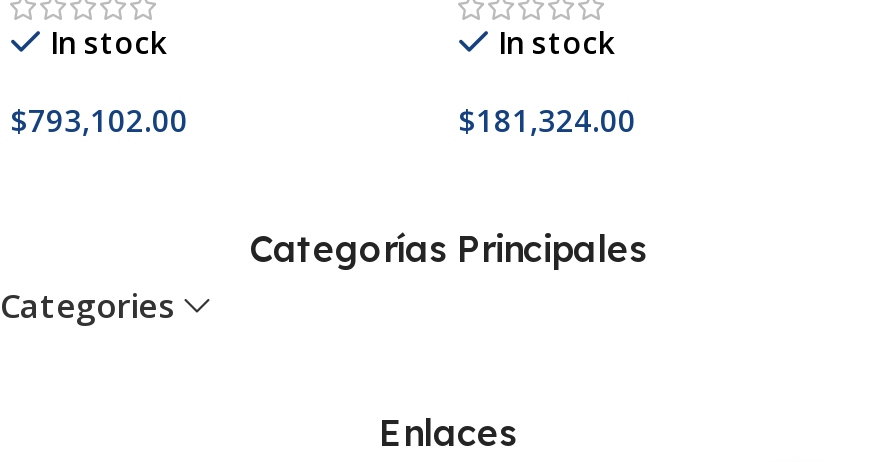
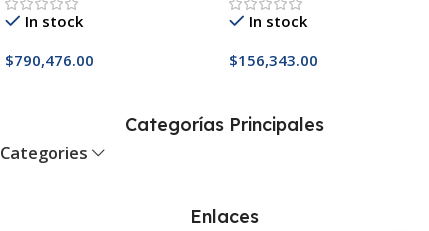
- $793,102.00
+ $790,476.00

- $181,324.00
+ $156,343.00
